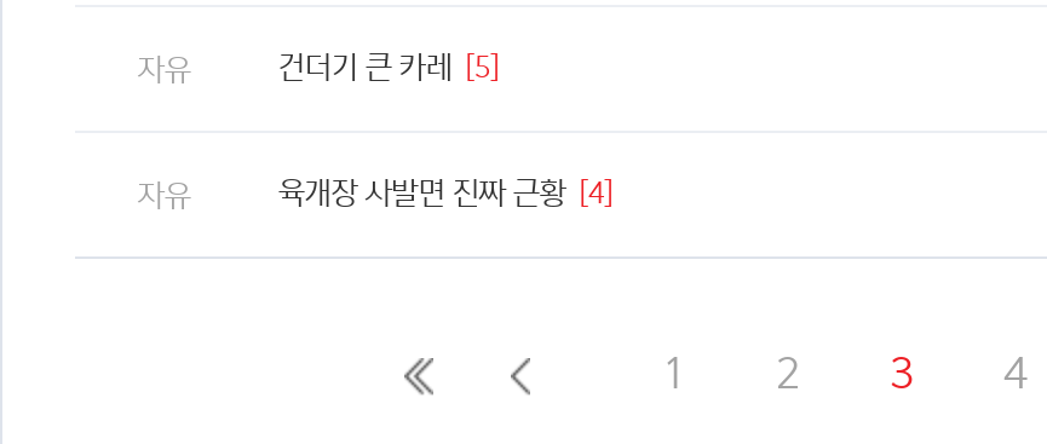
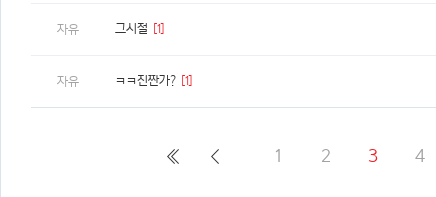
- 건더기 큰 카레 [5]
+ 그시절 [1]

- 육개장 사발면 진짜 근황 [4]
+ ㅋㅋ진짠가? [1]
